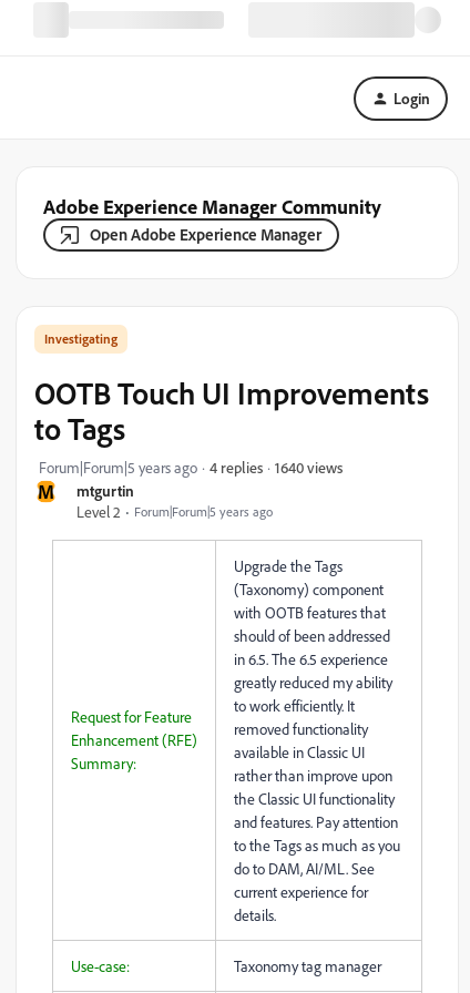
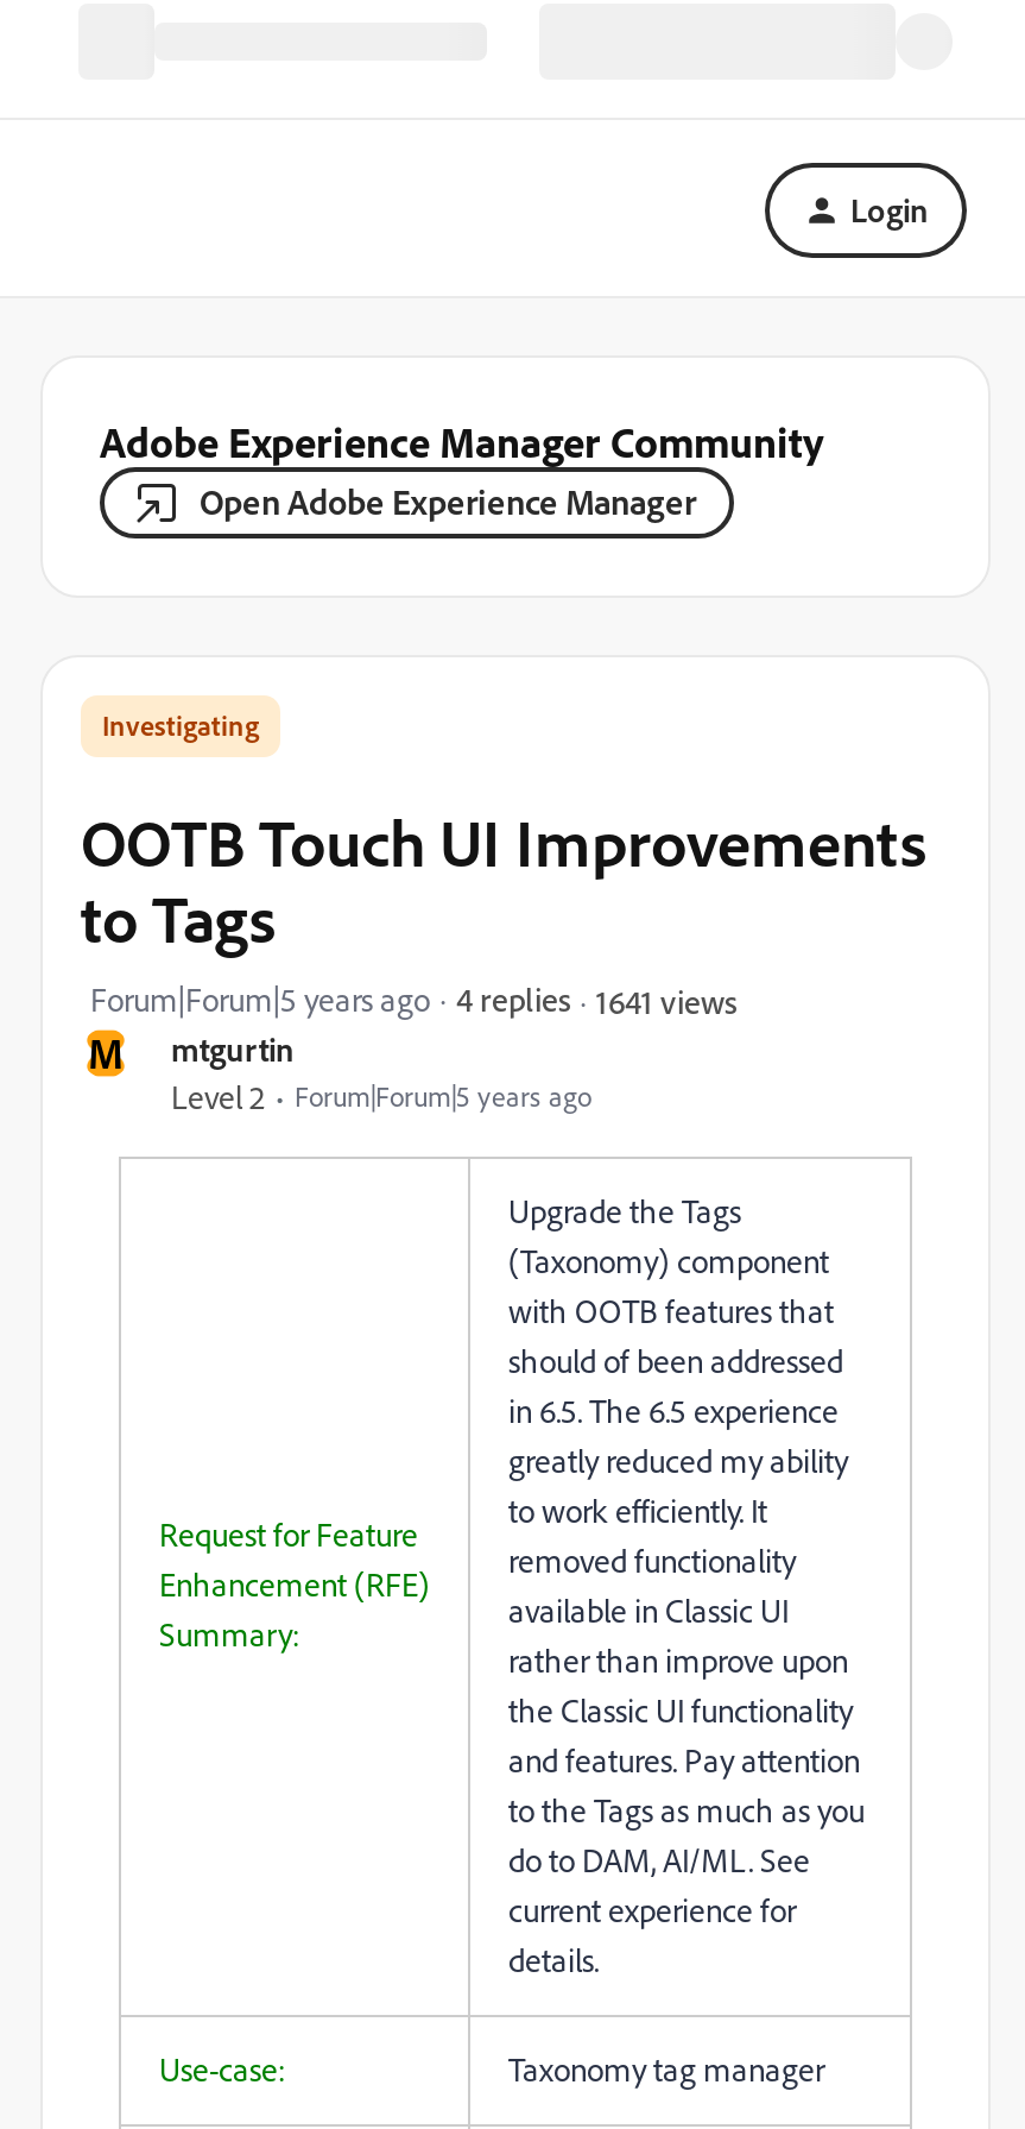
- 1640 views
+ 1641 views
